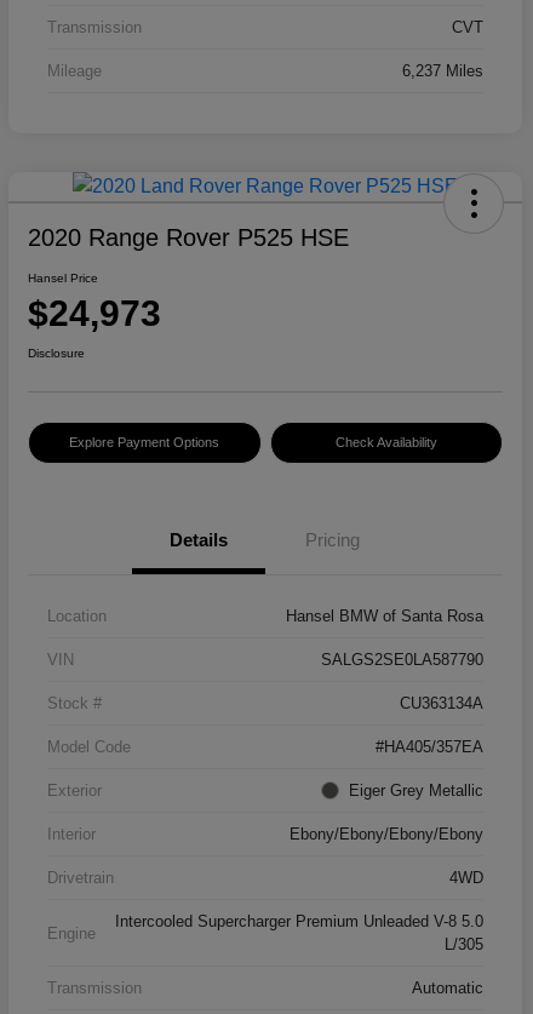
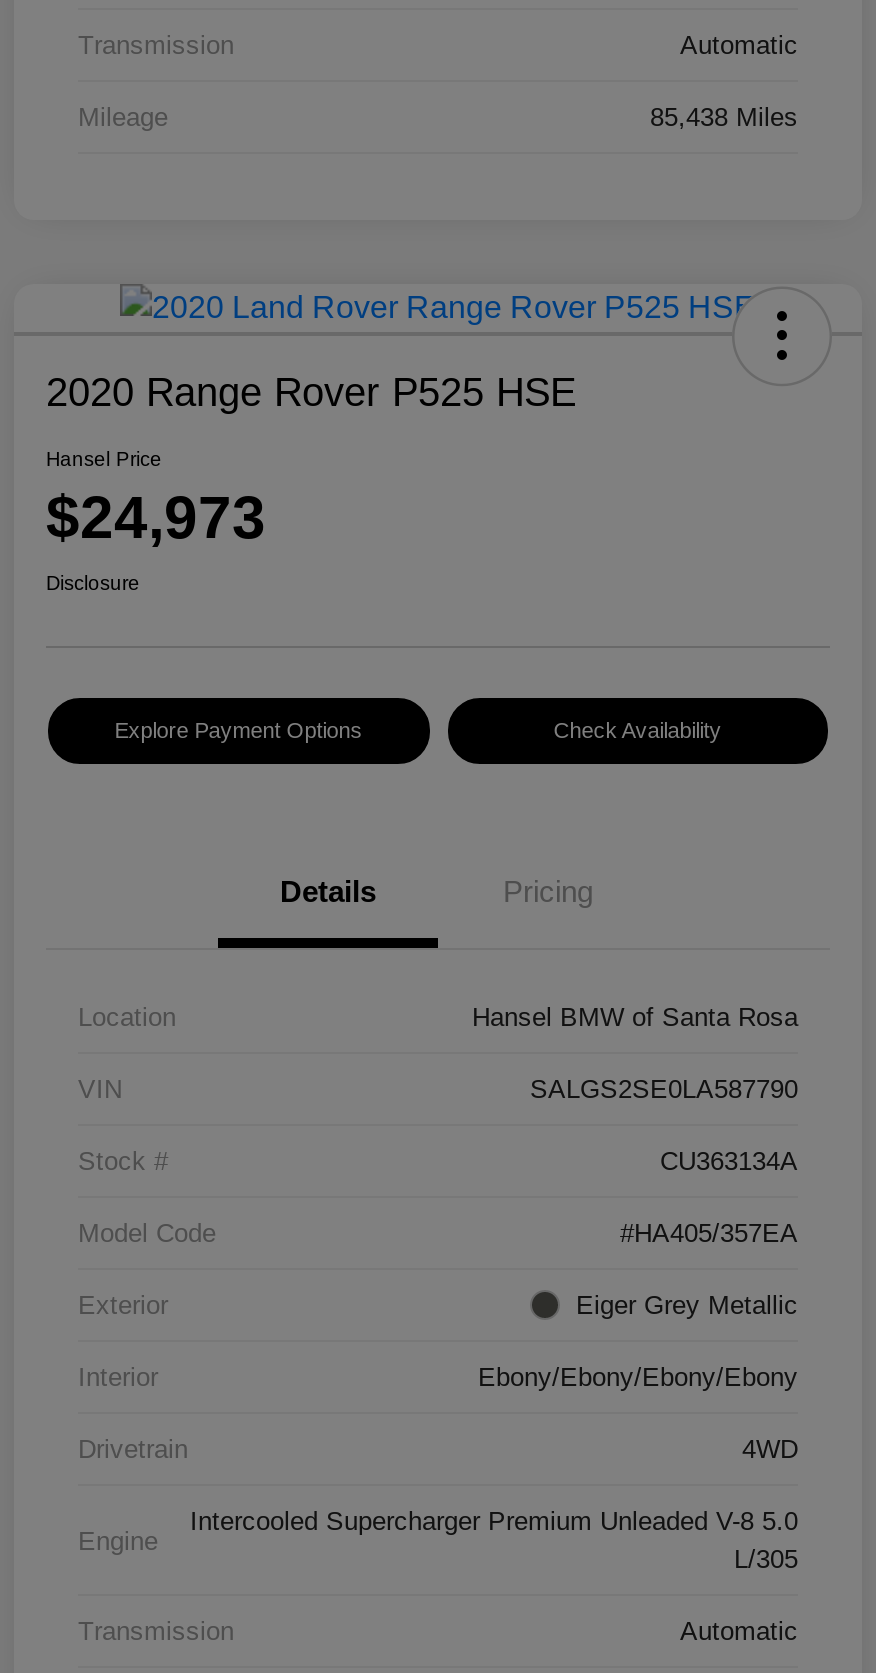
- CVT
+ Automatic

- 6,237 Miles
+ 85,438 Miles
